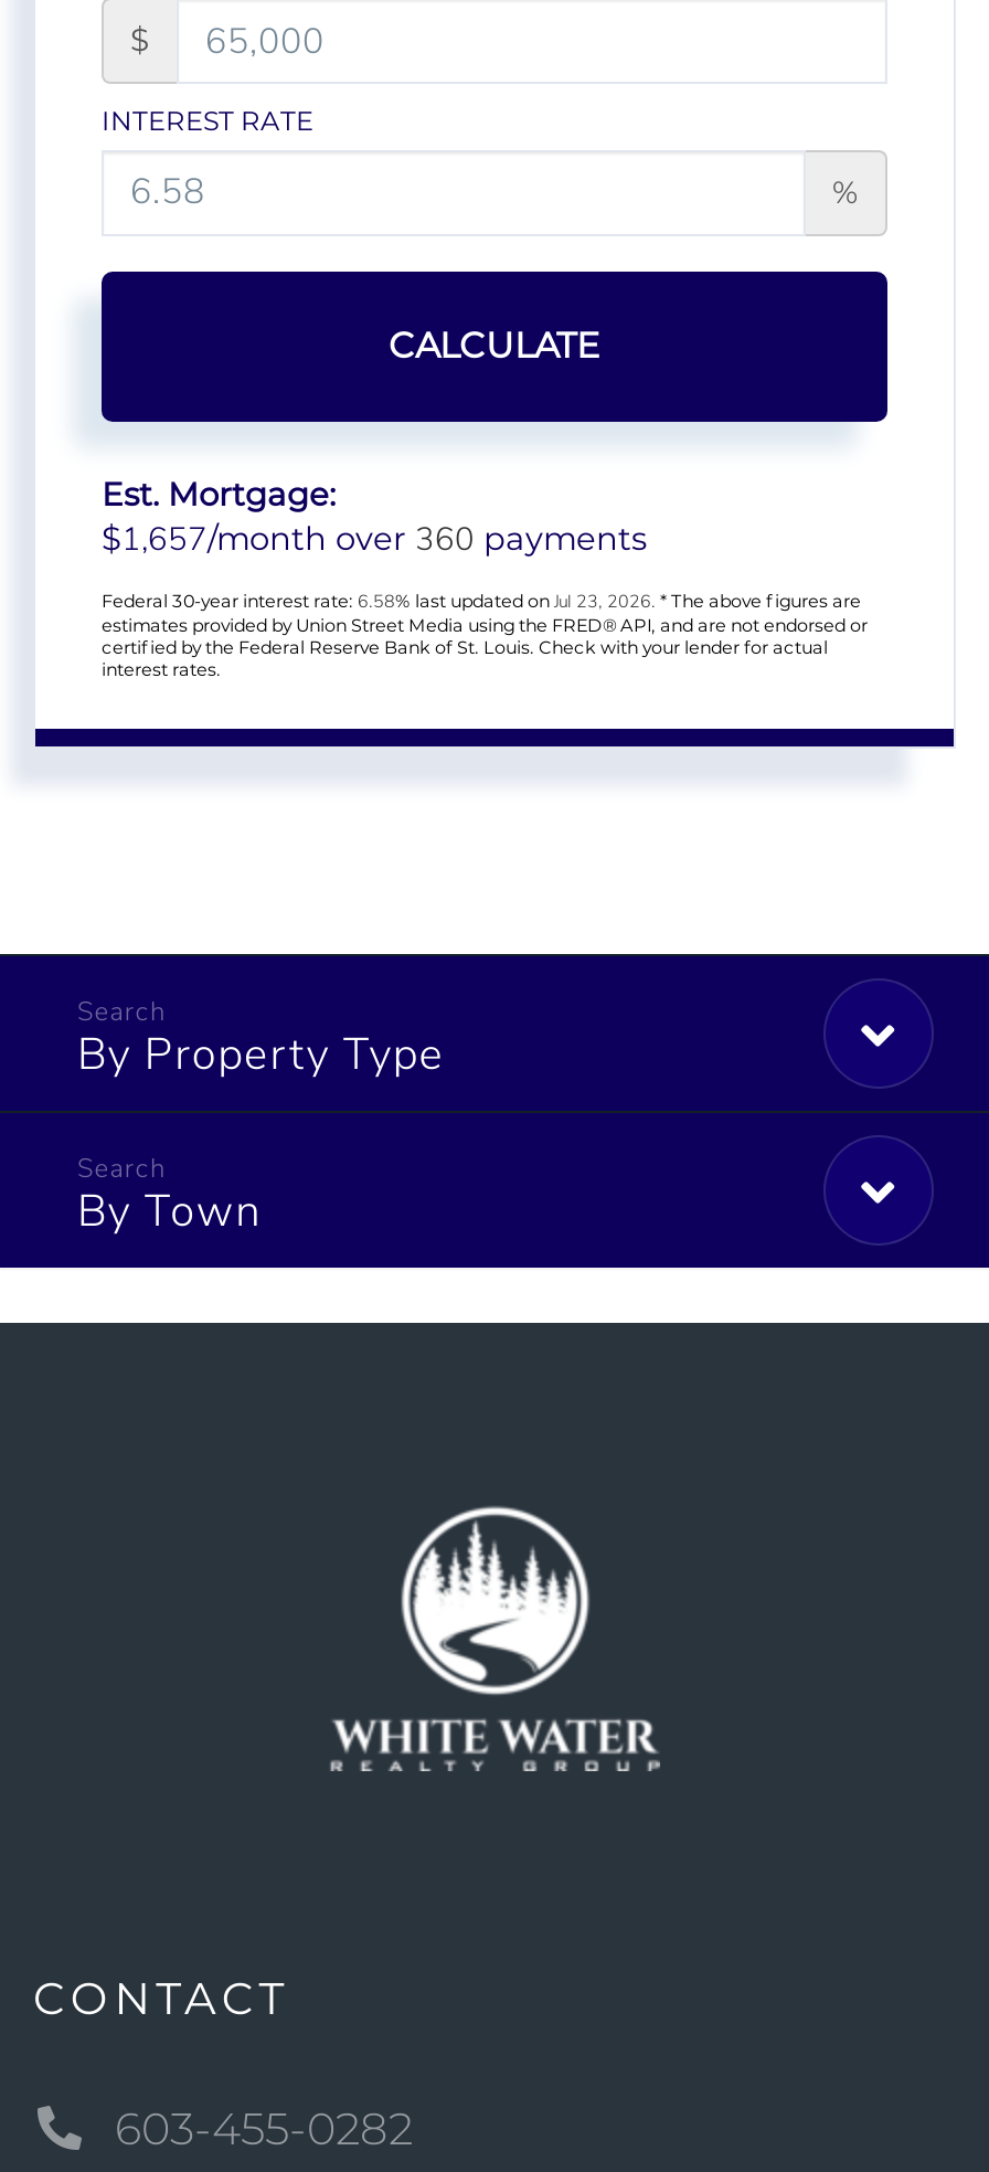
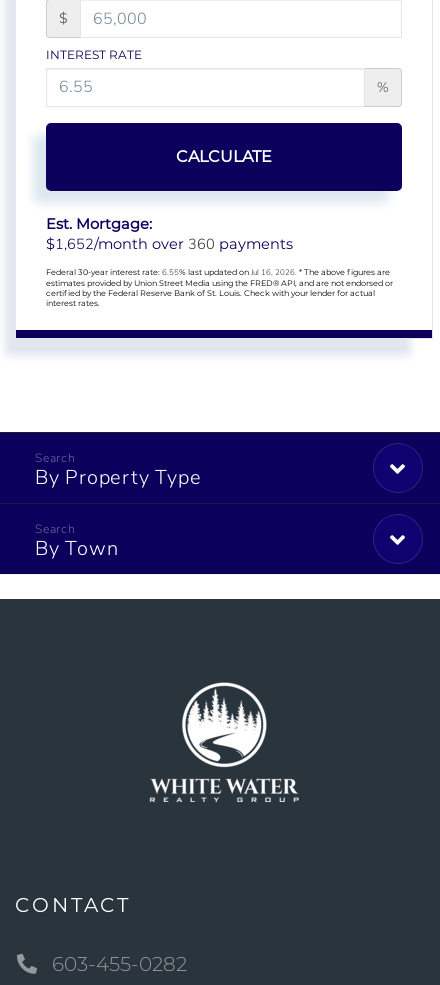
- $1,657/month over 360 payments
+ $1,652/month over 360 payments

- Federal 30-year interest rate: 6.58% last updated on Jul 23, 2026. * The above figures are
+ Federal 30-year interest rate: 6.55% last updated on Jul 16, 2026. * The above figures are
